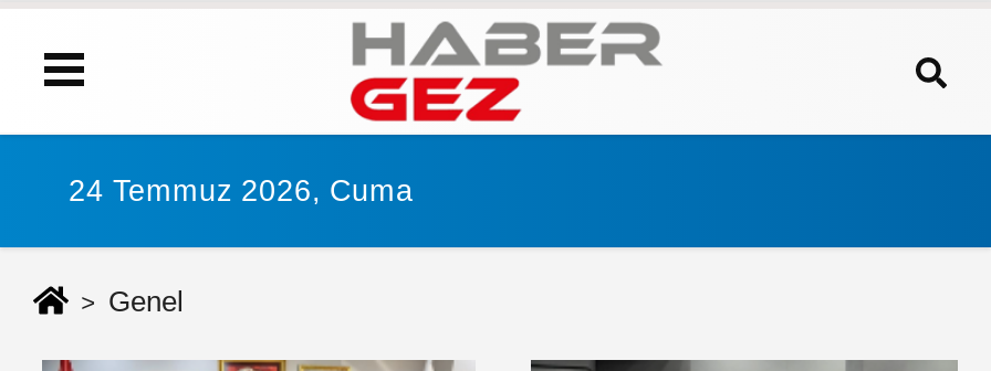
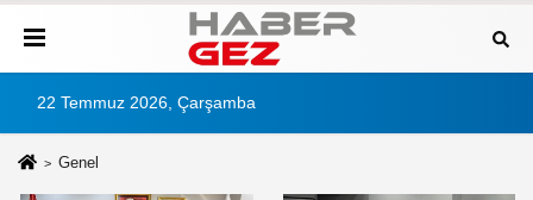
- 24 Temmuz 2026, Cuma
+ 22 Temmuz 2026, Çarşamba
